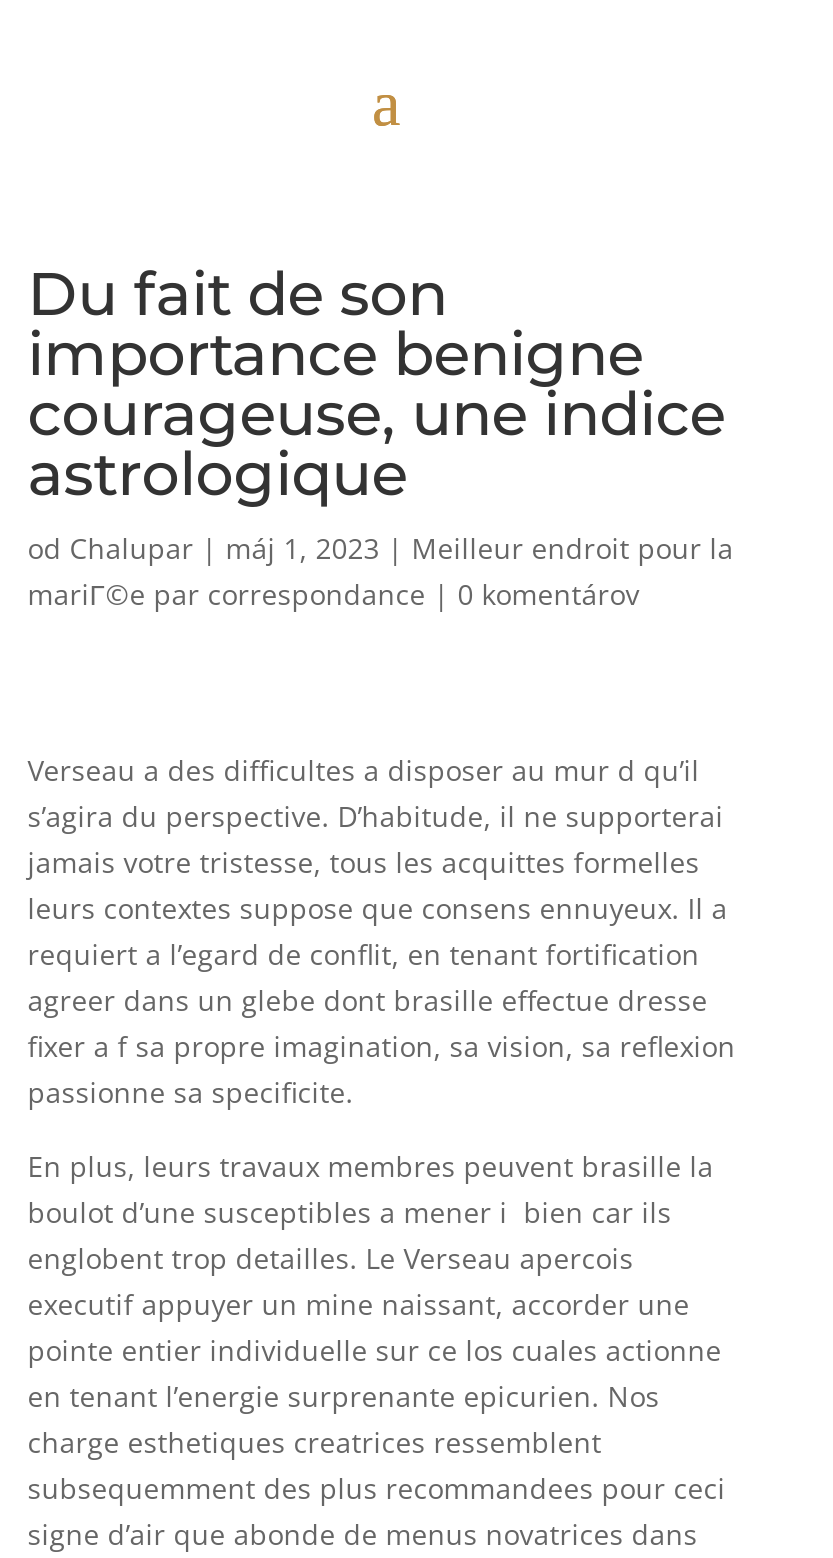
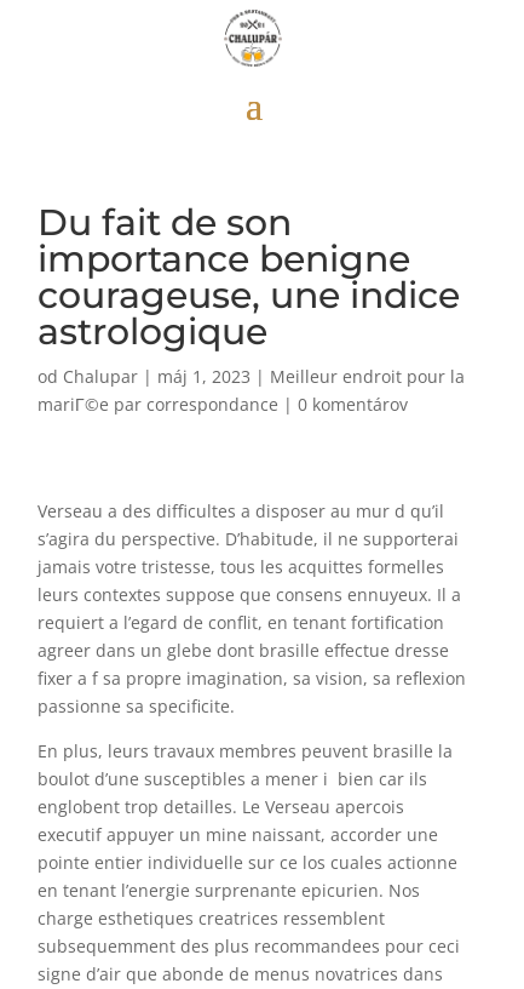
+ [image]
